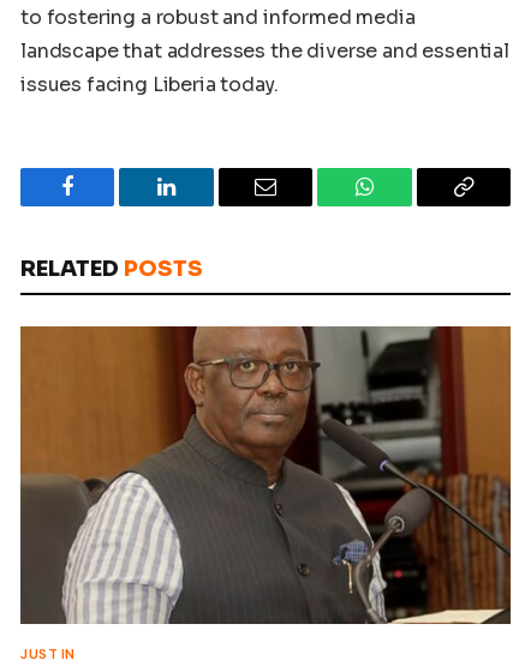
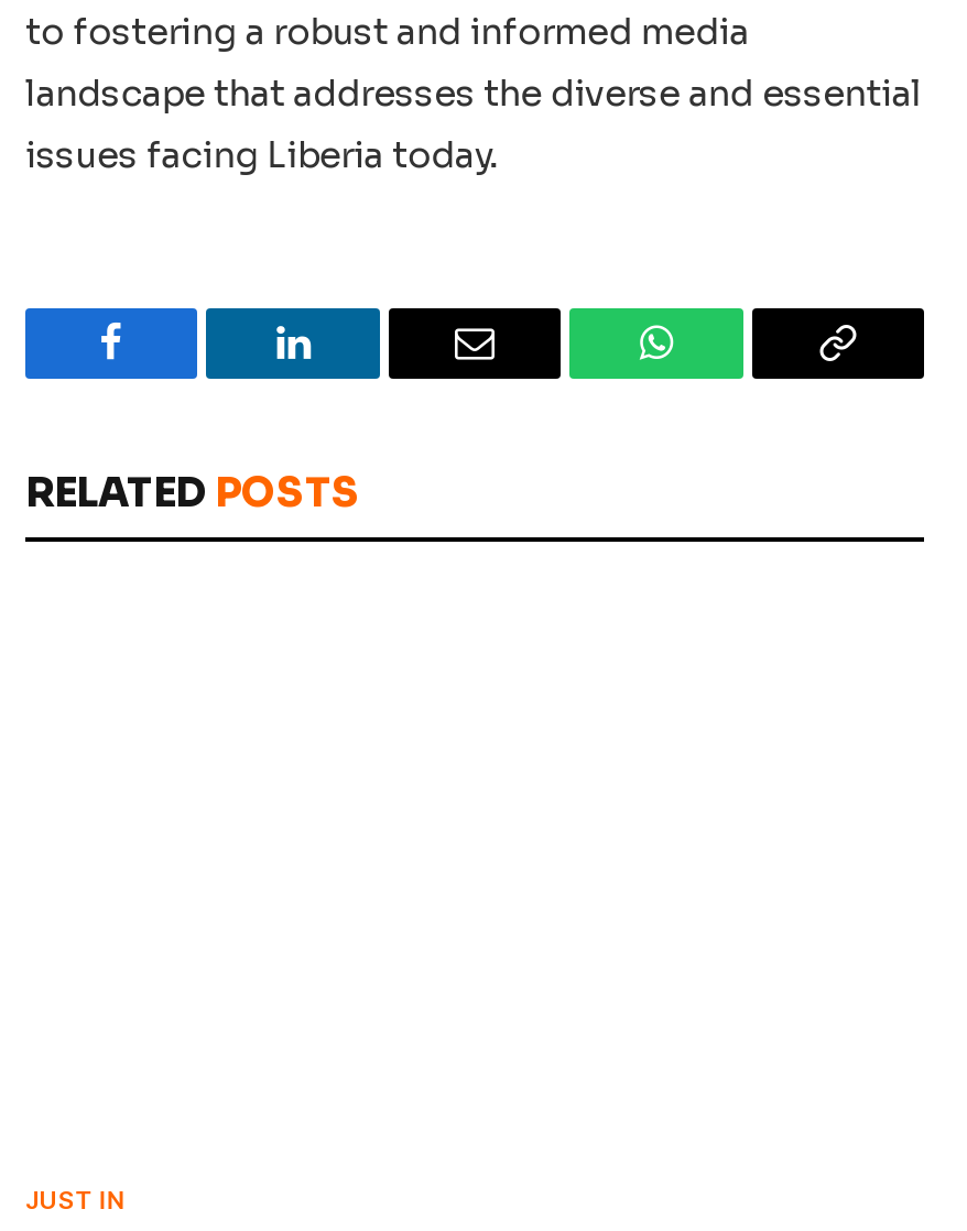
- [image]
